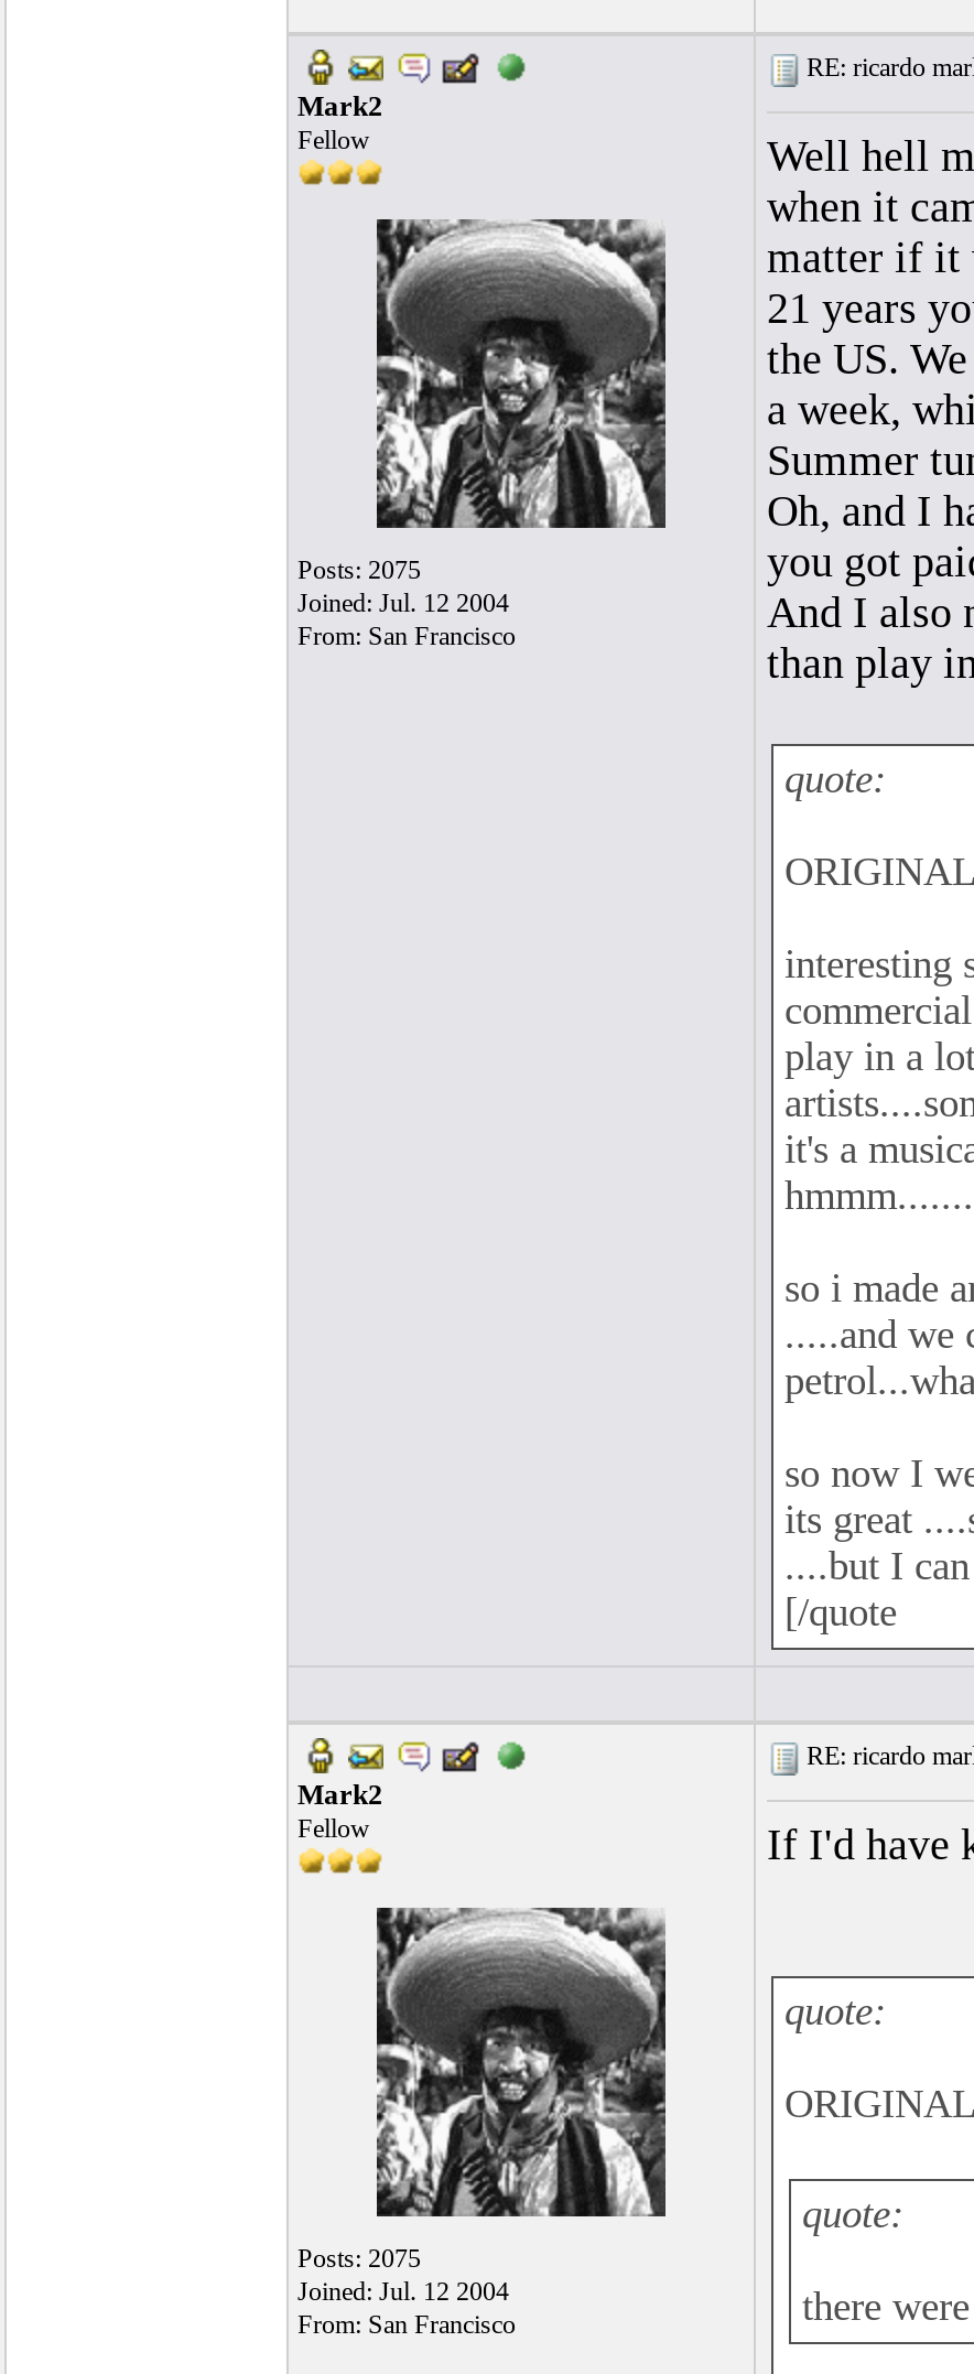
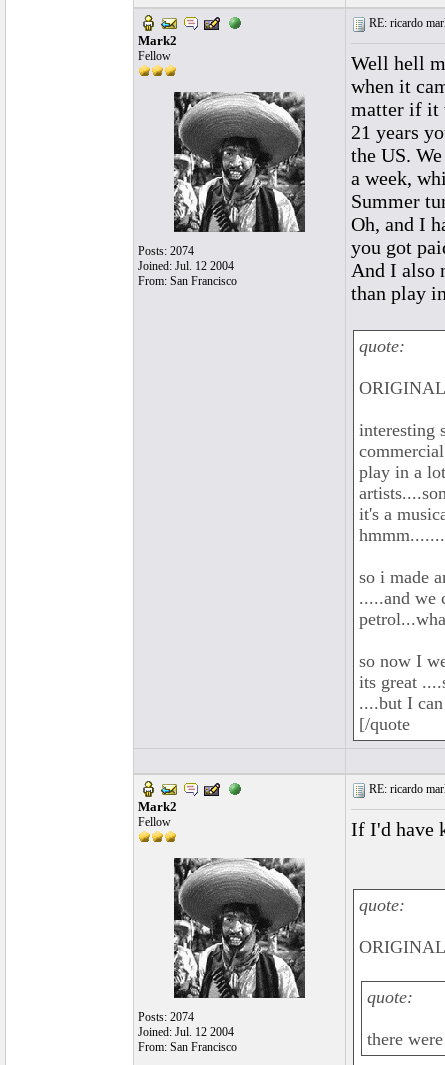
- Posts: 2075
+ Posts: 2074

- Posts: 2075
+ Posts: 2074
